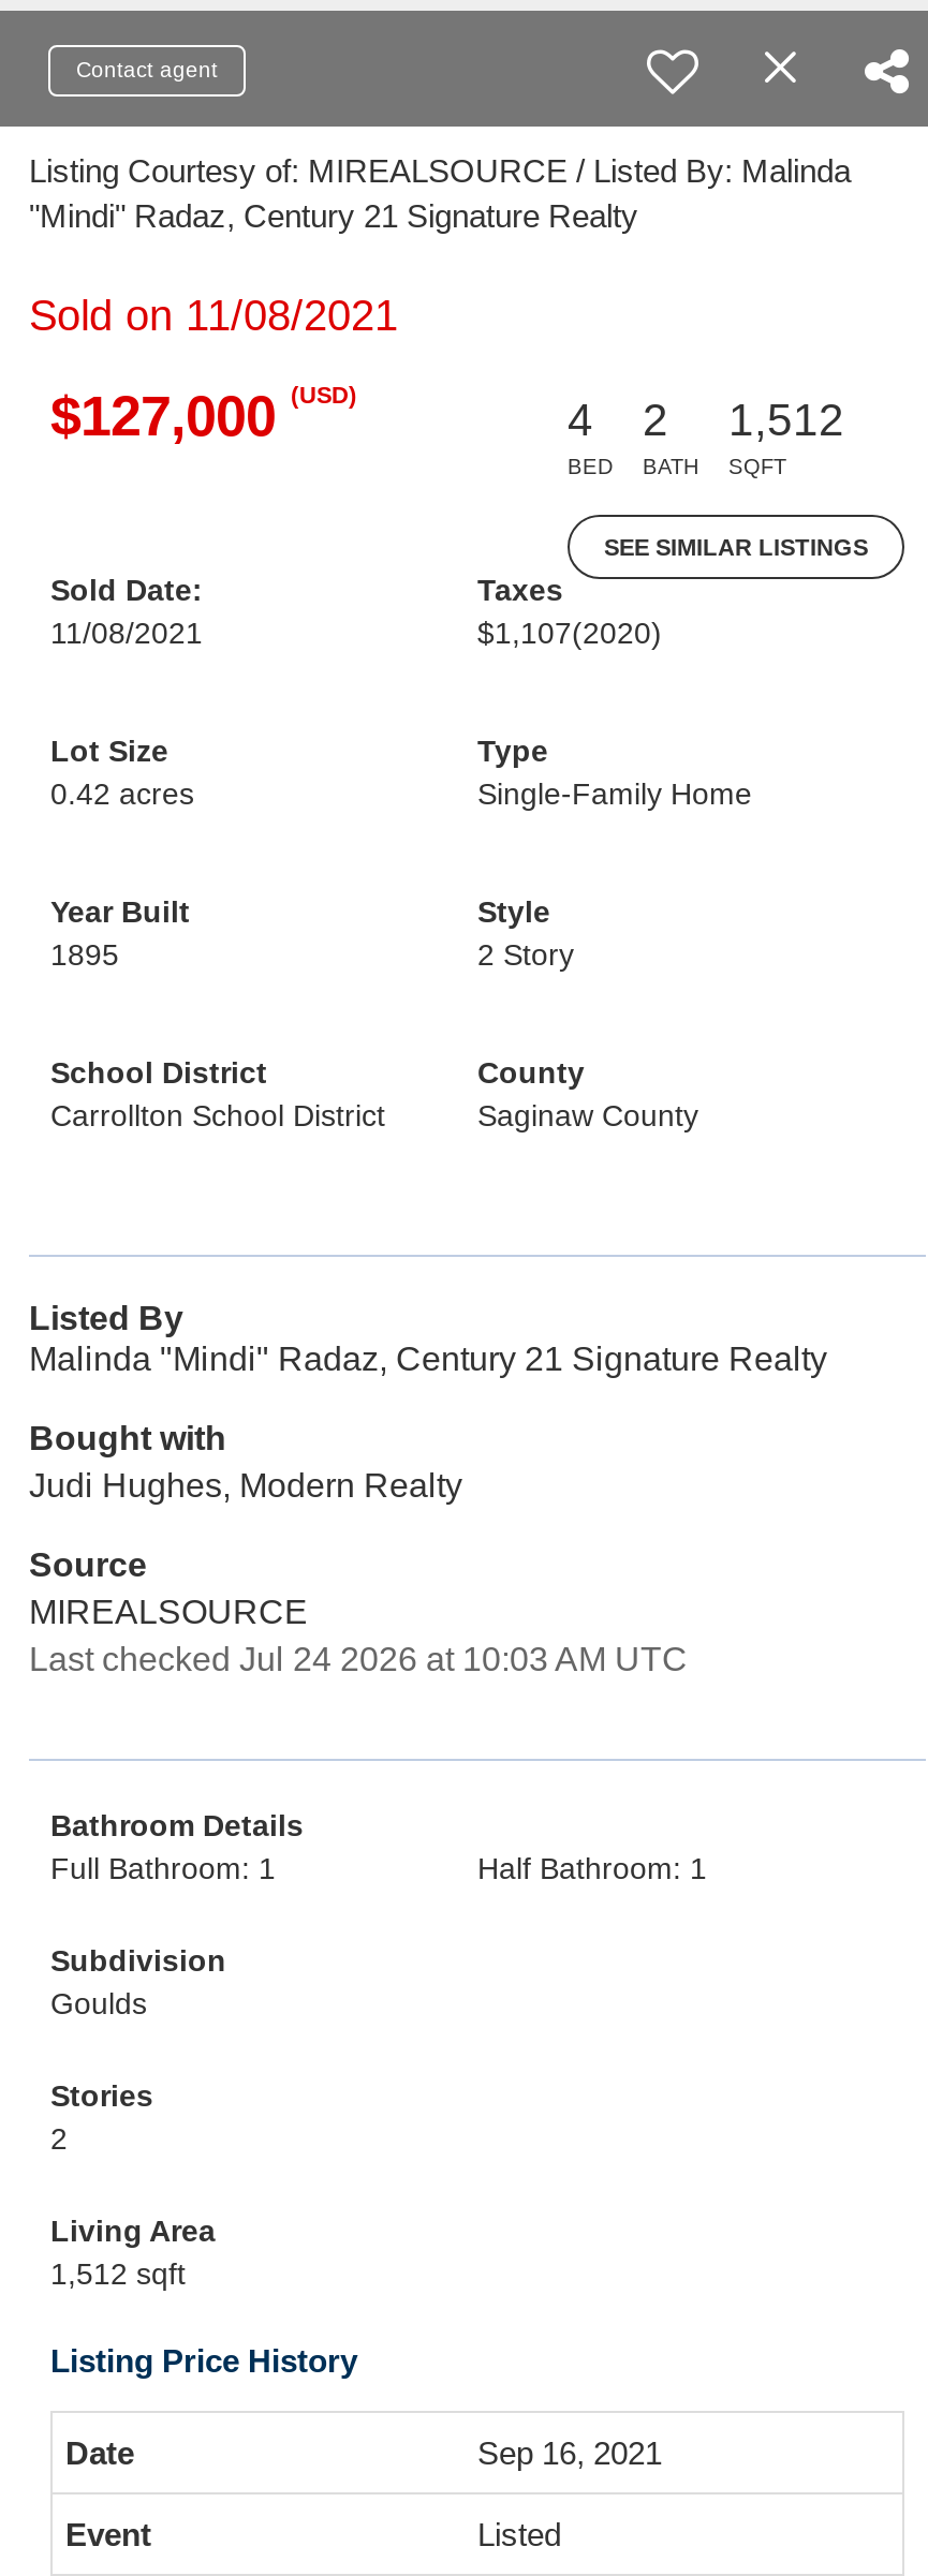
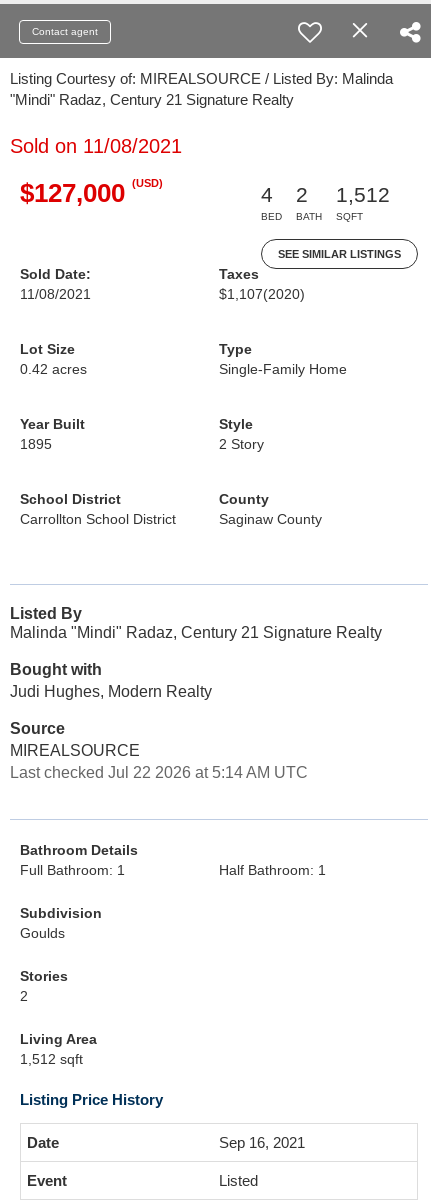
- Last checked Jul 24 2026 at 10:03 AM UTC
+ Last checked Jul 22 2026 at 5:14 AM UTC
